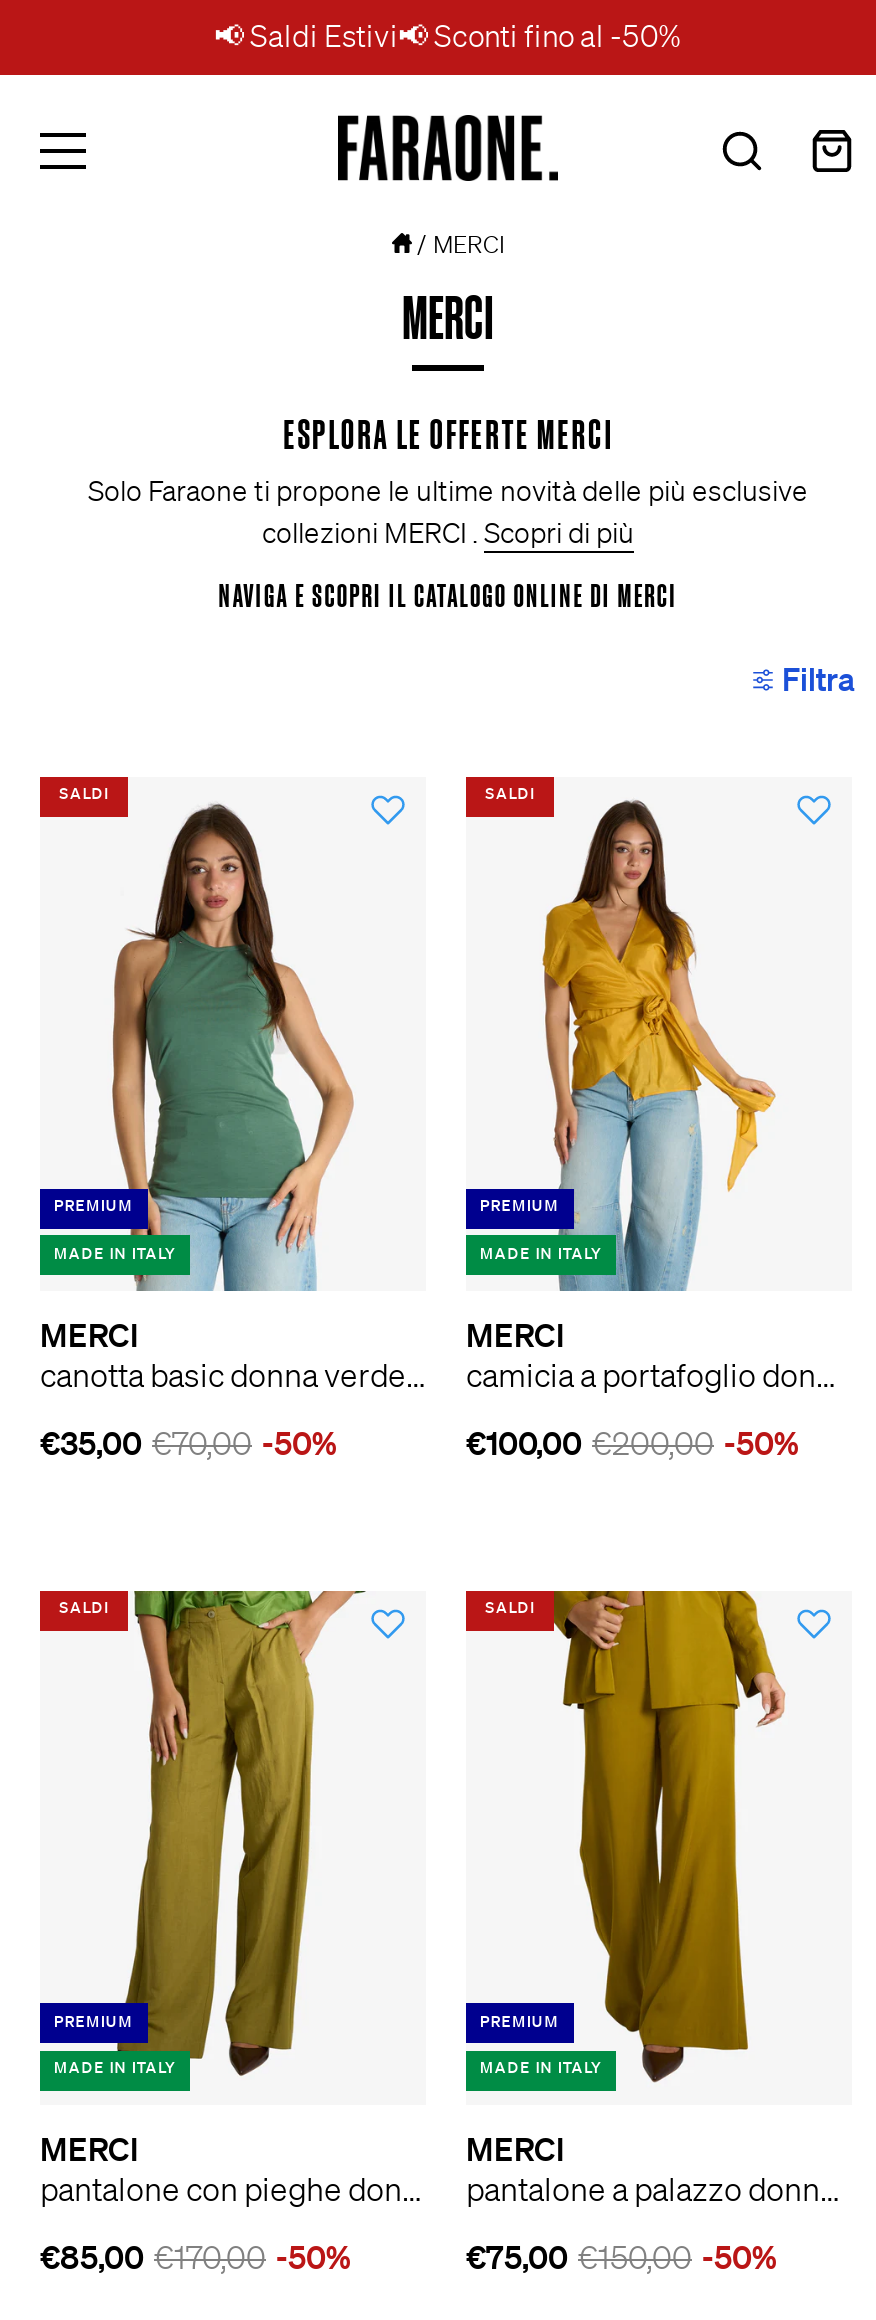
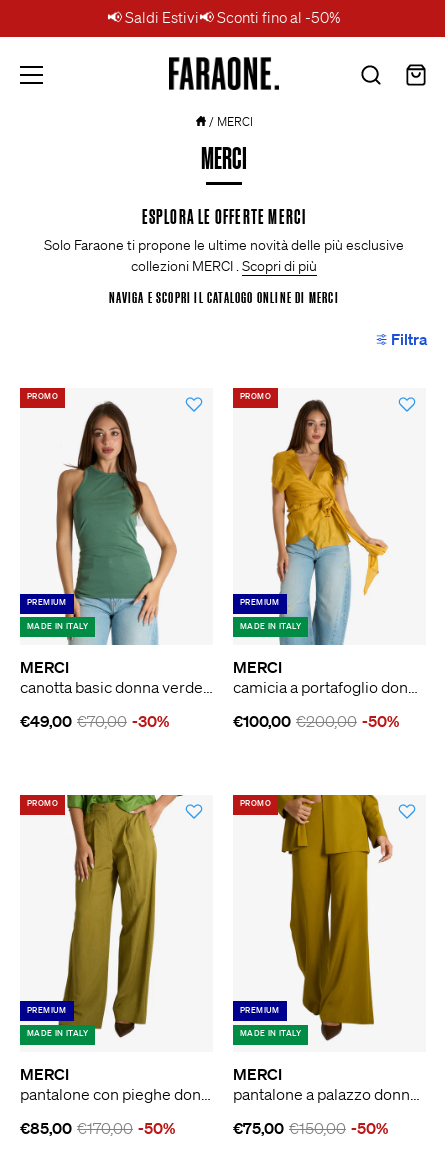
- SALDI
+ PROMO

- SALDI
+ PROMO

- €35,00 €70,00 -50%
+ €49,00 €70,00 -30%

- SALDI
+ PROMO

- SALDI
+ PROMO
